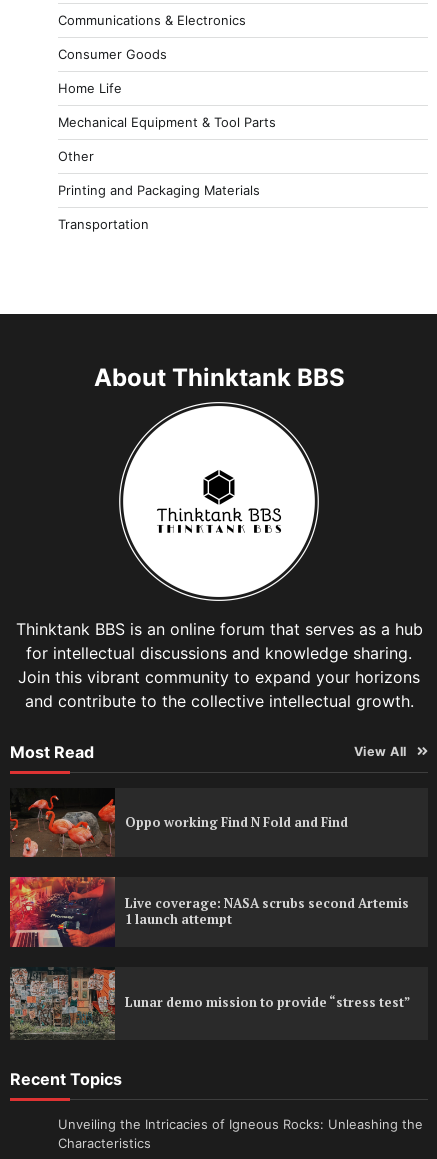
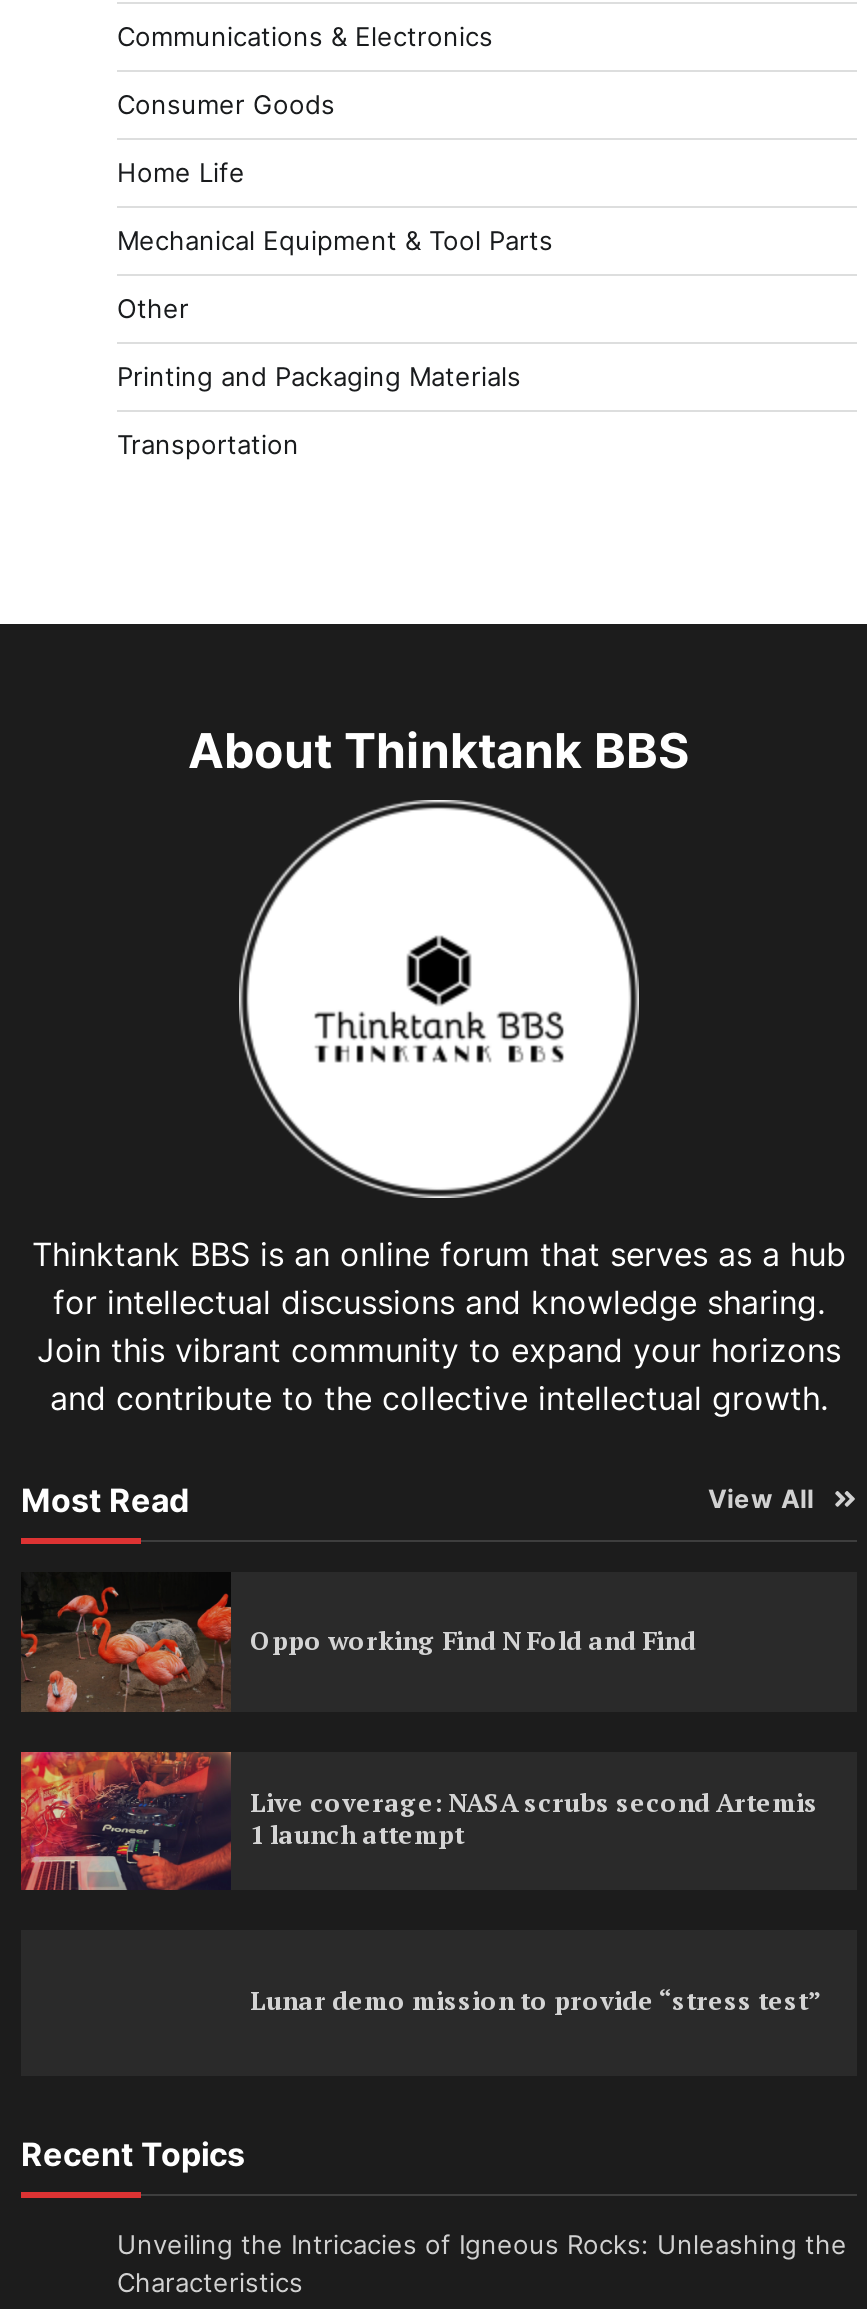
- [image]
